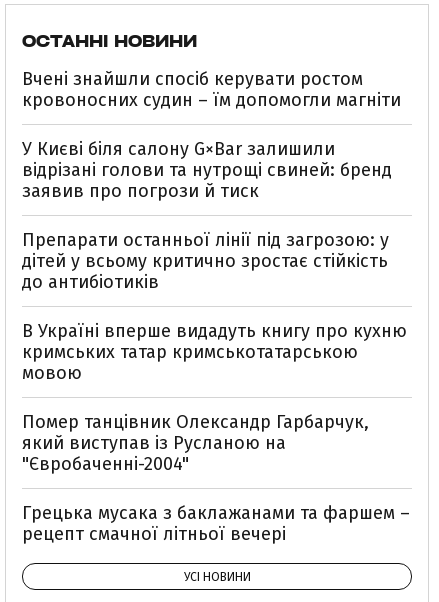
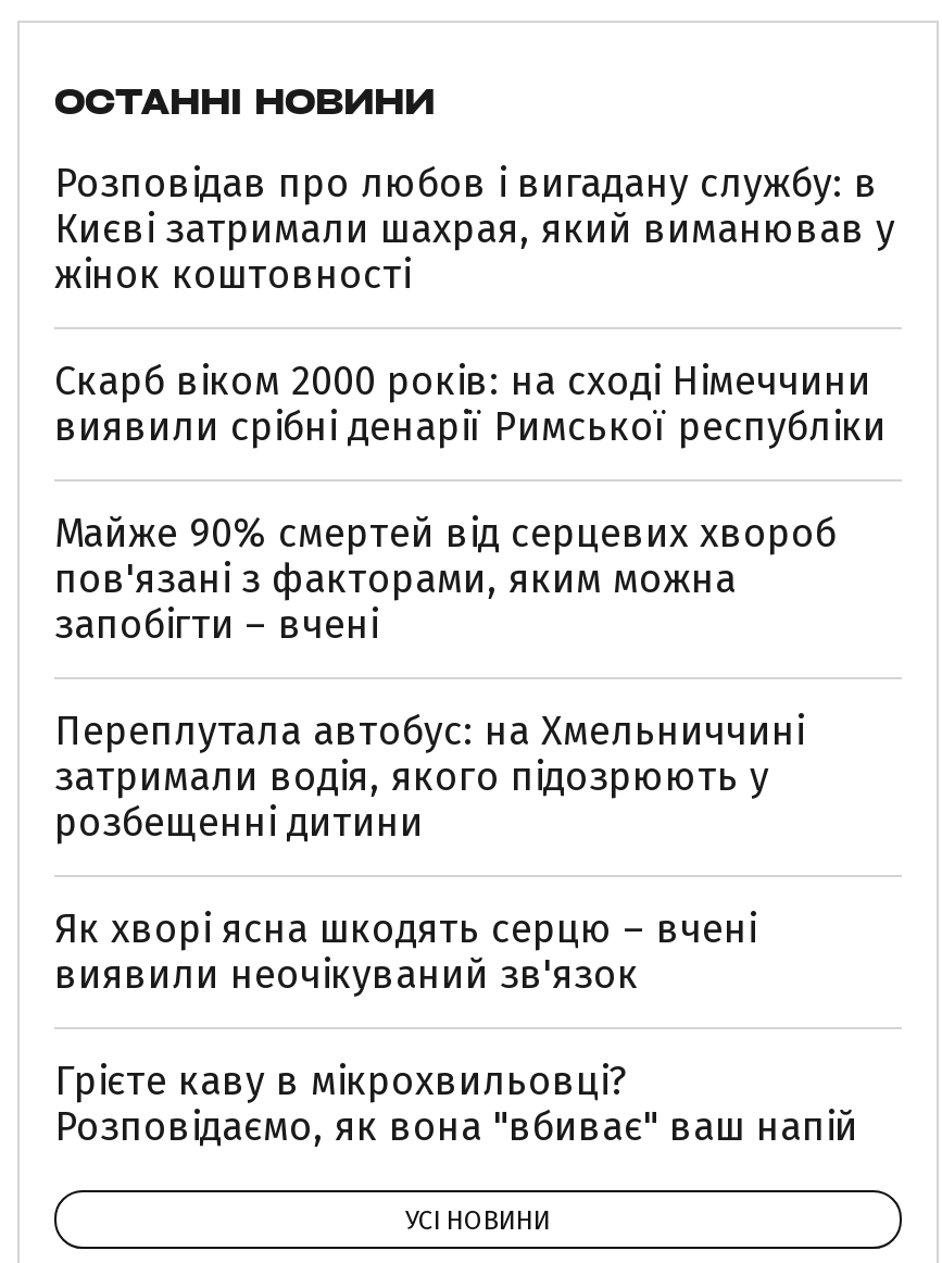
- Вчені знайшли спосіб керувати ростом
- кровоносних судин – їм допомогли магніти
+ Розповідав про любов і вигадану службу: в
+ Києві затримали шахрая, який виманював у
+ жінок коштовності

- У Києві біля салону G×Bar залишили
- відрізані голови та нутрощі свиней: бренд
- заявив про погрози й тиск
+ Скарб віком 2000 років: на сході Німеччини
+ виявили срібні денарії Римської республіки

- Препарати останньої лінії під загрозою: у
- дітей у всьому критично зростає стійкість
- до антибіотиків
+ Майже 90% смертей від серцевих хвороб
+ пов'язані з факторами, яким можна
+ запобігти – вчені

- В Україні вперше видадуть книгу про кухню
- кримських татар кримськотатарською
- мовою
+ Переплутала автобус: на Хмельниччині
+ затримали водія, якого підозрюють у
+ розбещенні дитини

- Помер танцівник Олександр Гарбарчук,
- який виступав із Русланою на
- "Євробаченні-2004"
+ Як хворі ясна шкодять серцю – вчені
+ виявили неочікуваний зв'язок

- Грецька мусака з баклажанами та фаршем –
- рецепт смачної літньої вечері
+ Грієте каву в мікрохвильовці?
+ Розповідаємо, як вона "вбиває" ваш напій
